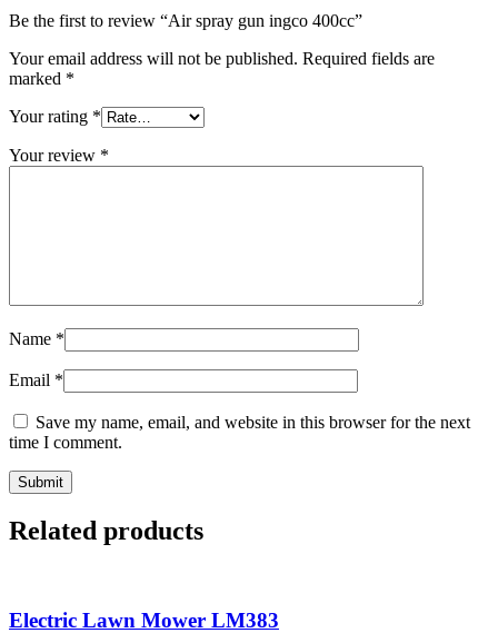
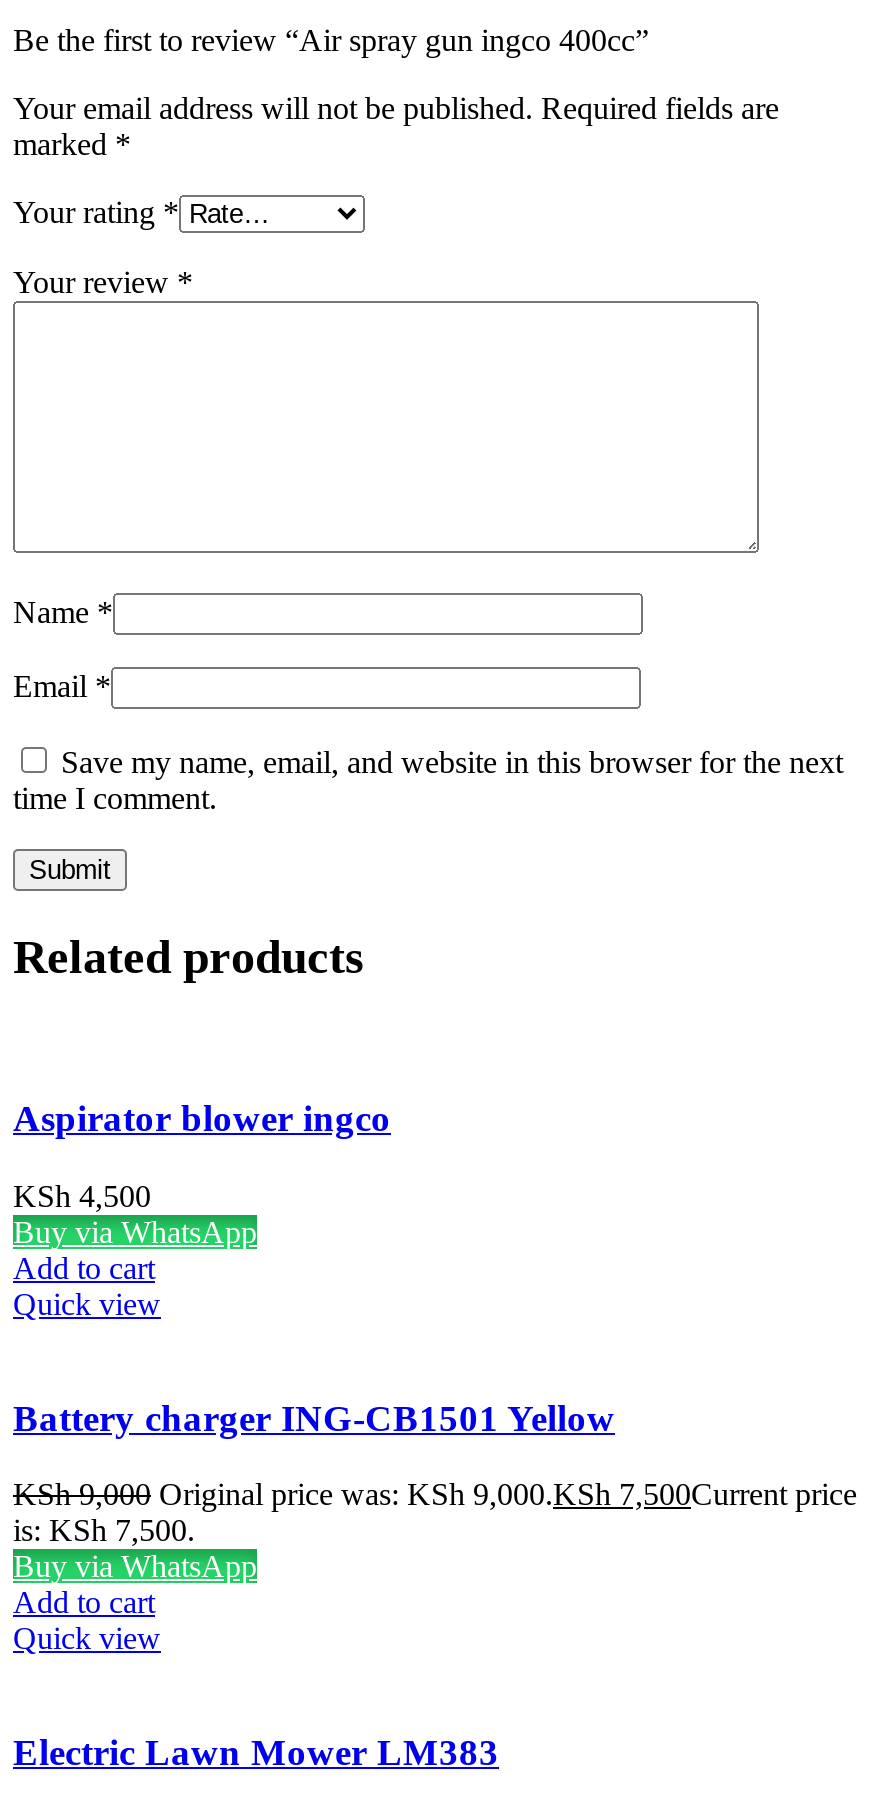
+ Aspirator blower ingco
+ KSh 4,500
+ Buy via WhatsApp
+ Add to cart
+ Quick view
+ Battery charger ING-CB1501 Yellow
+ KSh9,000 Original price was: KSh 9,000.KSh 7,500Current price
+ is: KSh 7,500.
+ Buy via WhatsApp
+ Add to cart
+ Quick view
